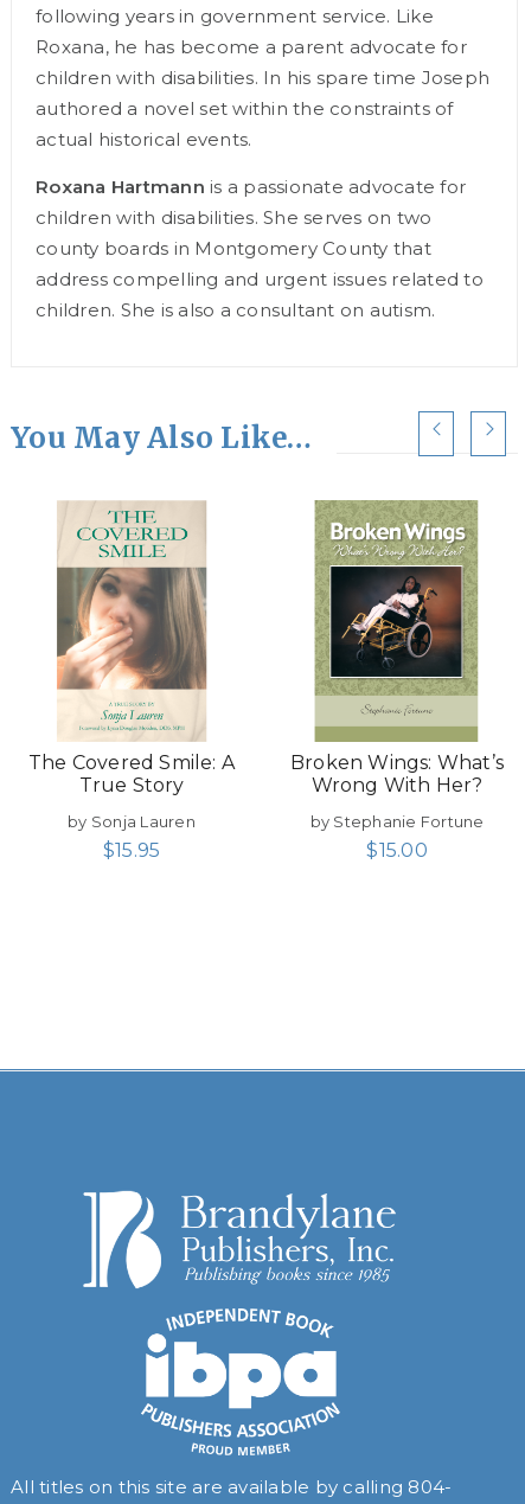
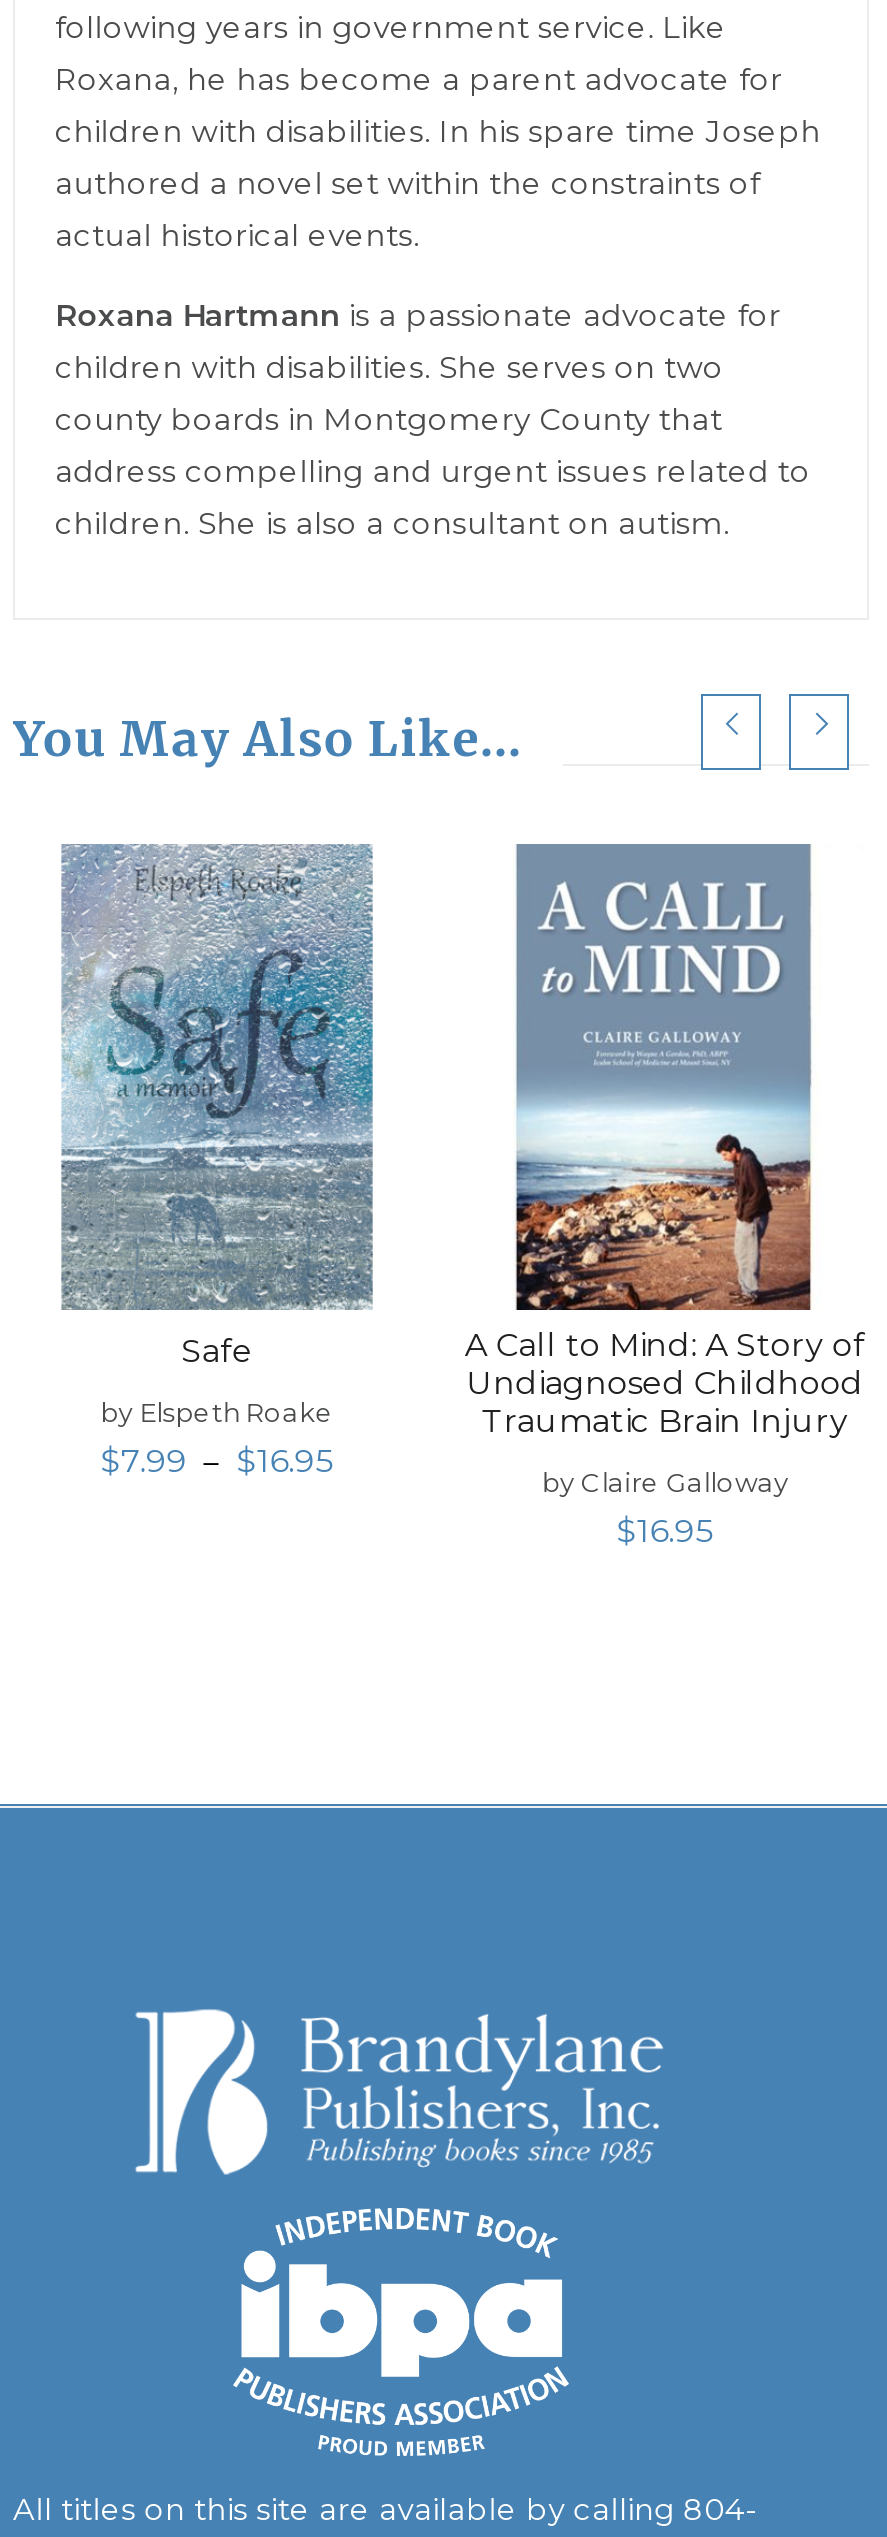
- [image]
- The Covered Smile: A
- True Story
+ [image]
+ Safe

- [image]
- Broken Wings: What’s
- Wrong With Her?
+ [image]
+ A Call to Mind: A Story of
+ Undiagnosed Childhood
+ Traumatic Brain Injury

- by Sonja Lauren
- $15.95
+ by Elspeth Roake
+ $7.99 – $16.95

- by Stephanie Fortune
- $15.00
+ by Claire Galloway
+ $16.95
